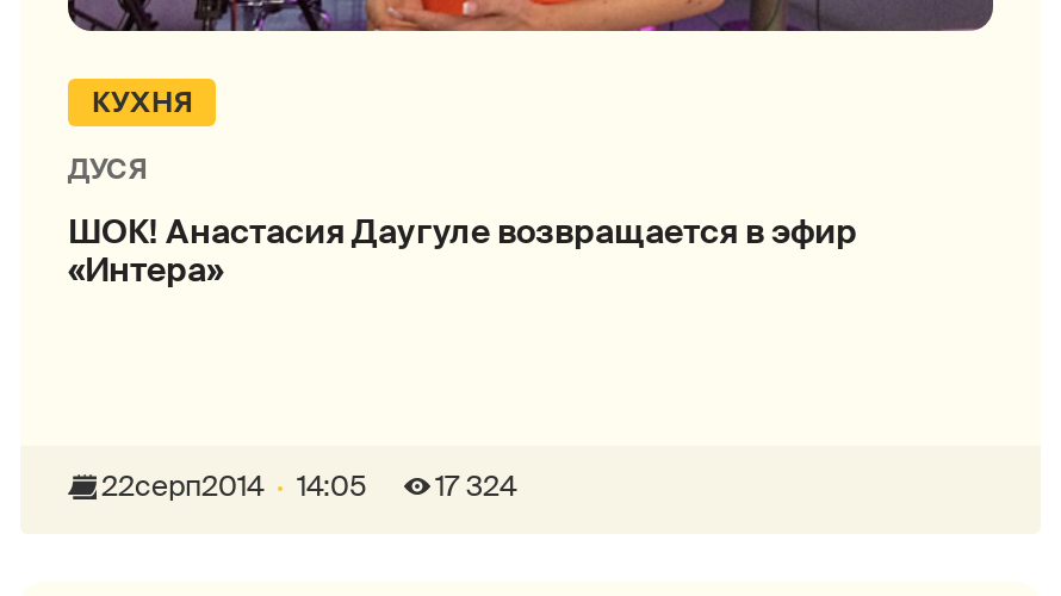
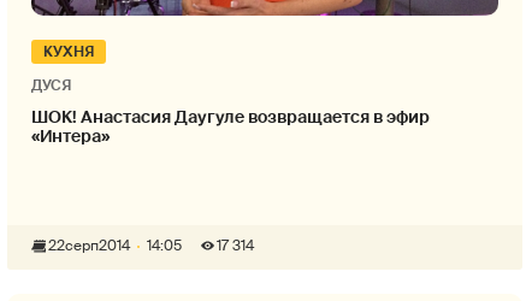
- 22серп2014 14:05 17 324
+ 22серп2014 14:05 17 314
